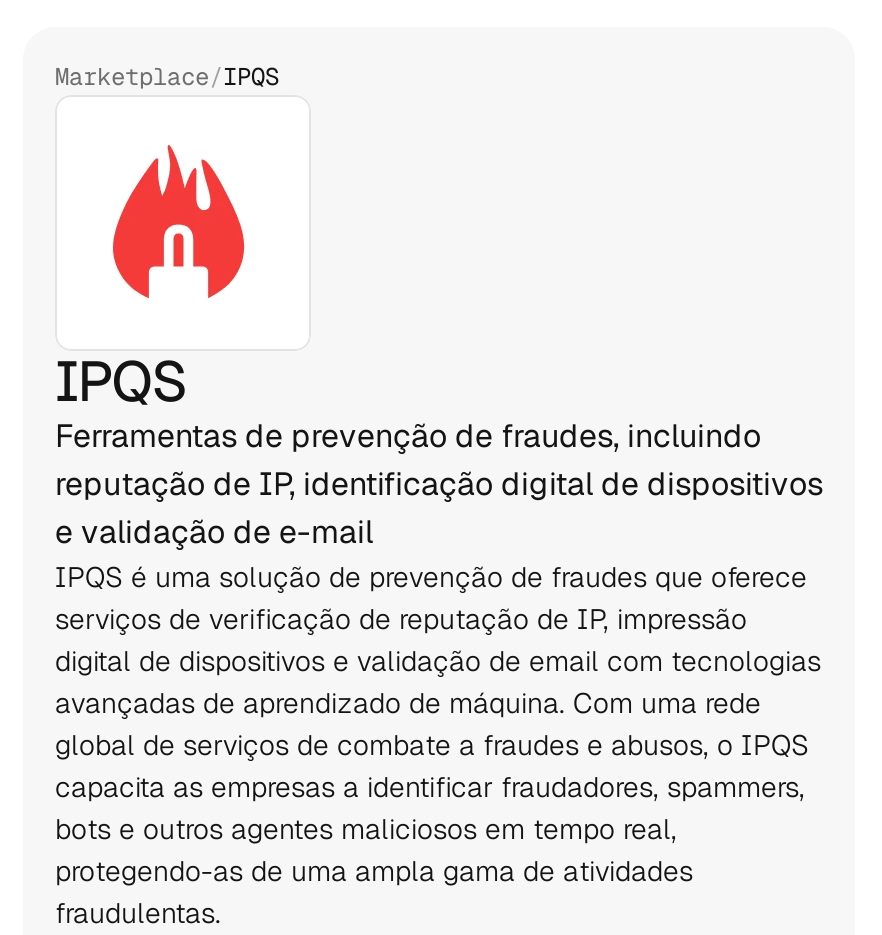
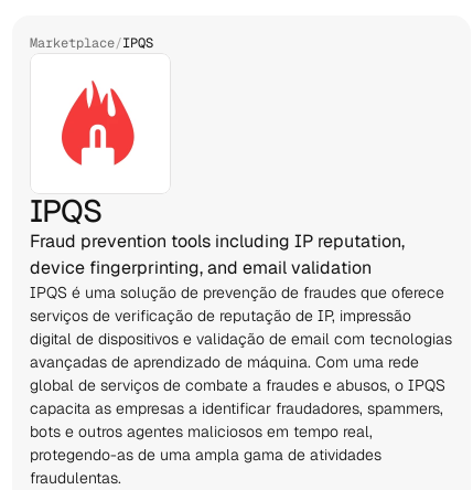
- Ferramentas de prevenção de fraudes, incluindo
- reputação de IP, identificação digital de dispositivos
- e validação de e-mail
+ Fraud prevention tools including IP reputation,
+ device fingerprinting, and email validation
